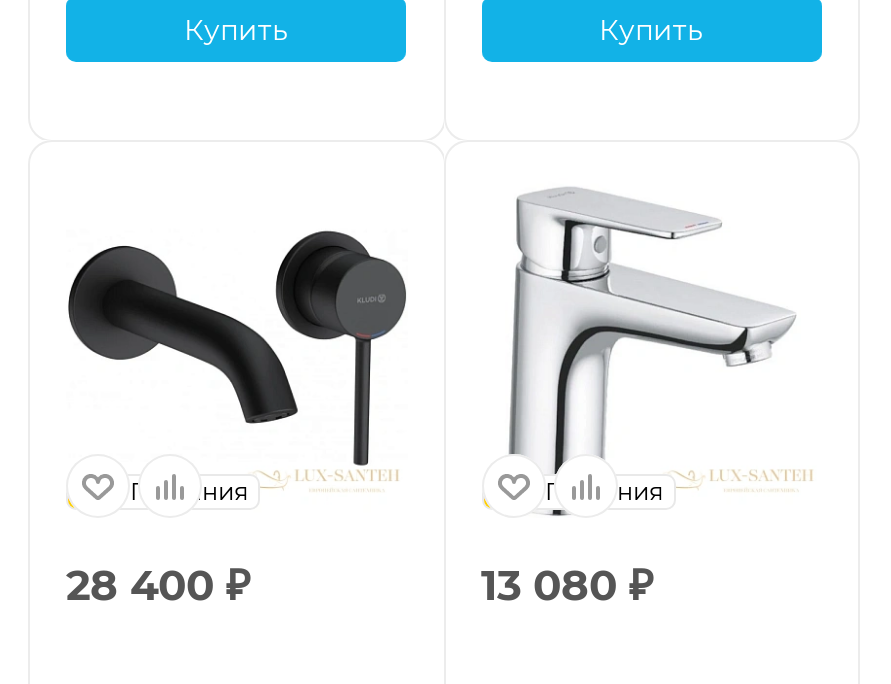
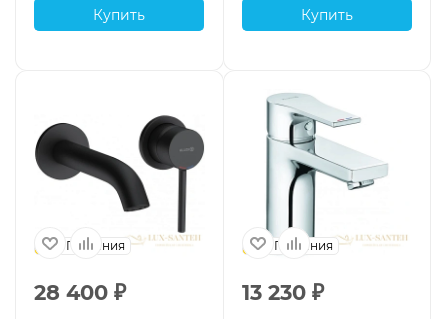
- [image]
+ [image]

- 13 080 ₽
+ 13 230 ₽
